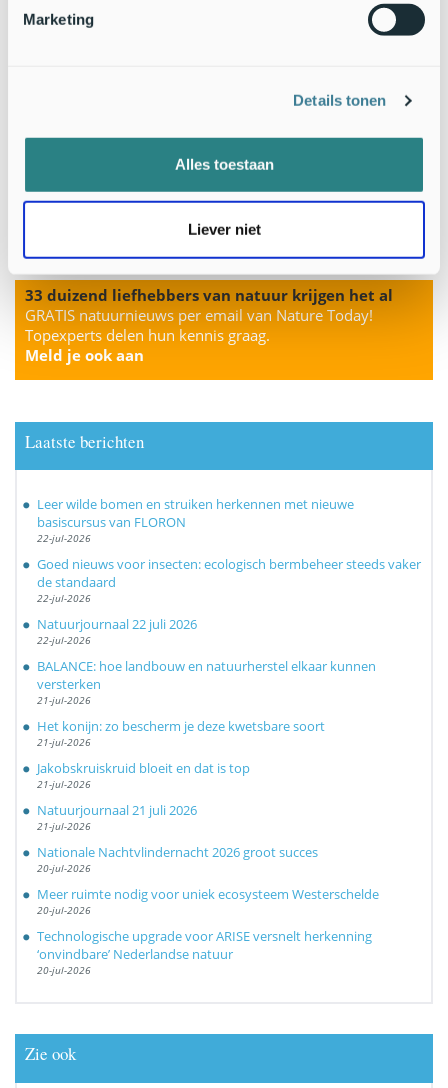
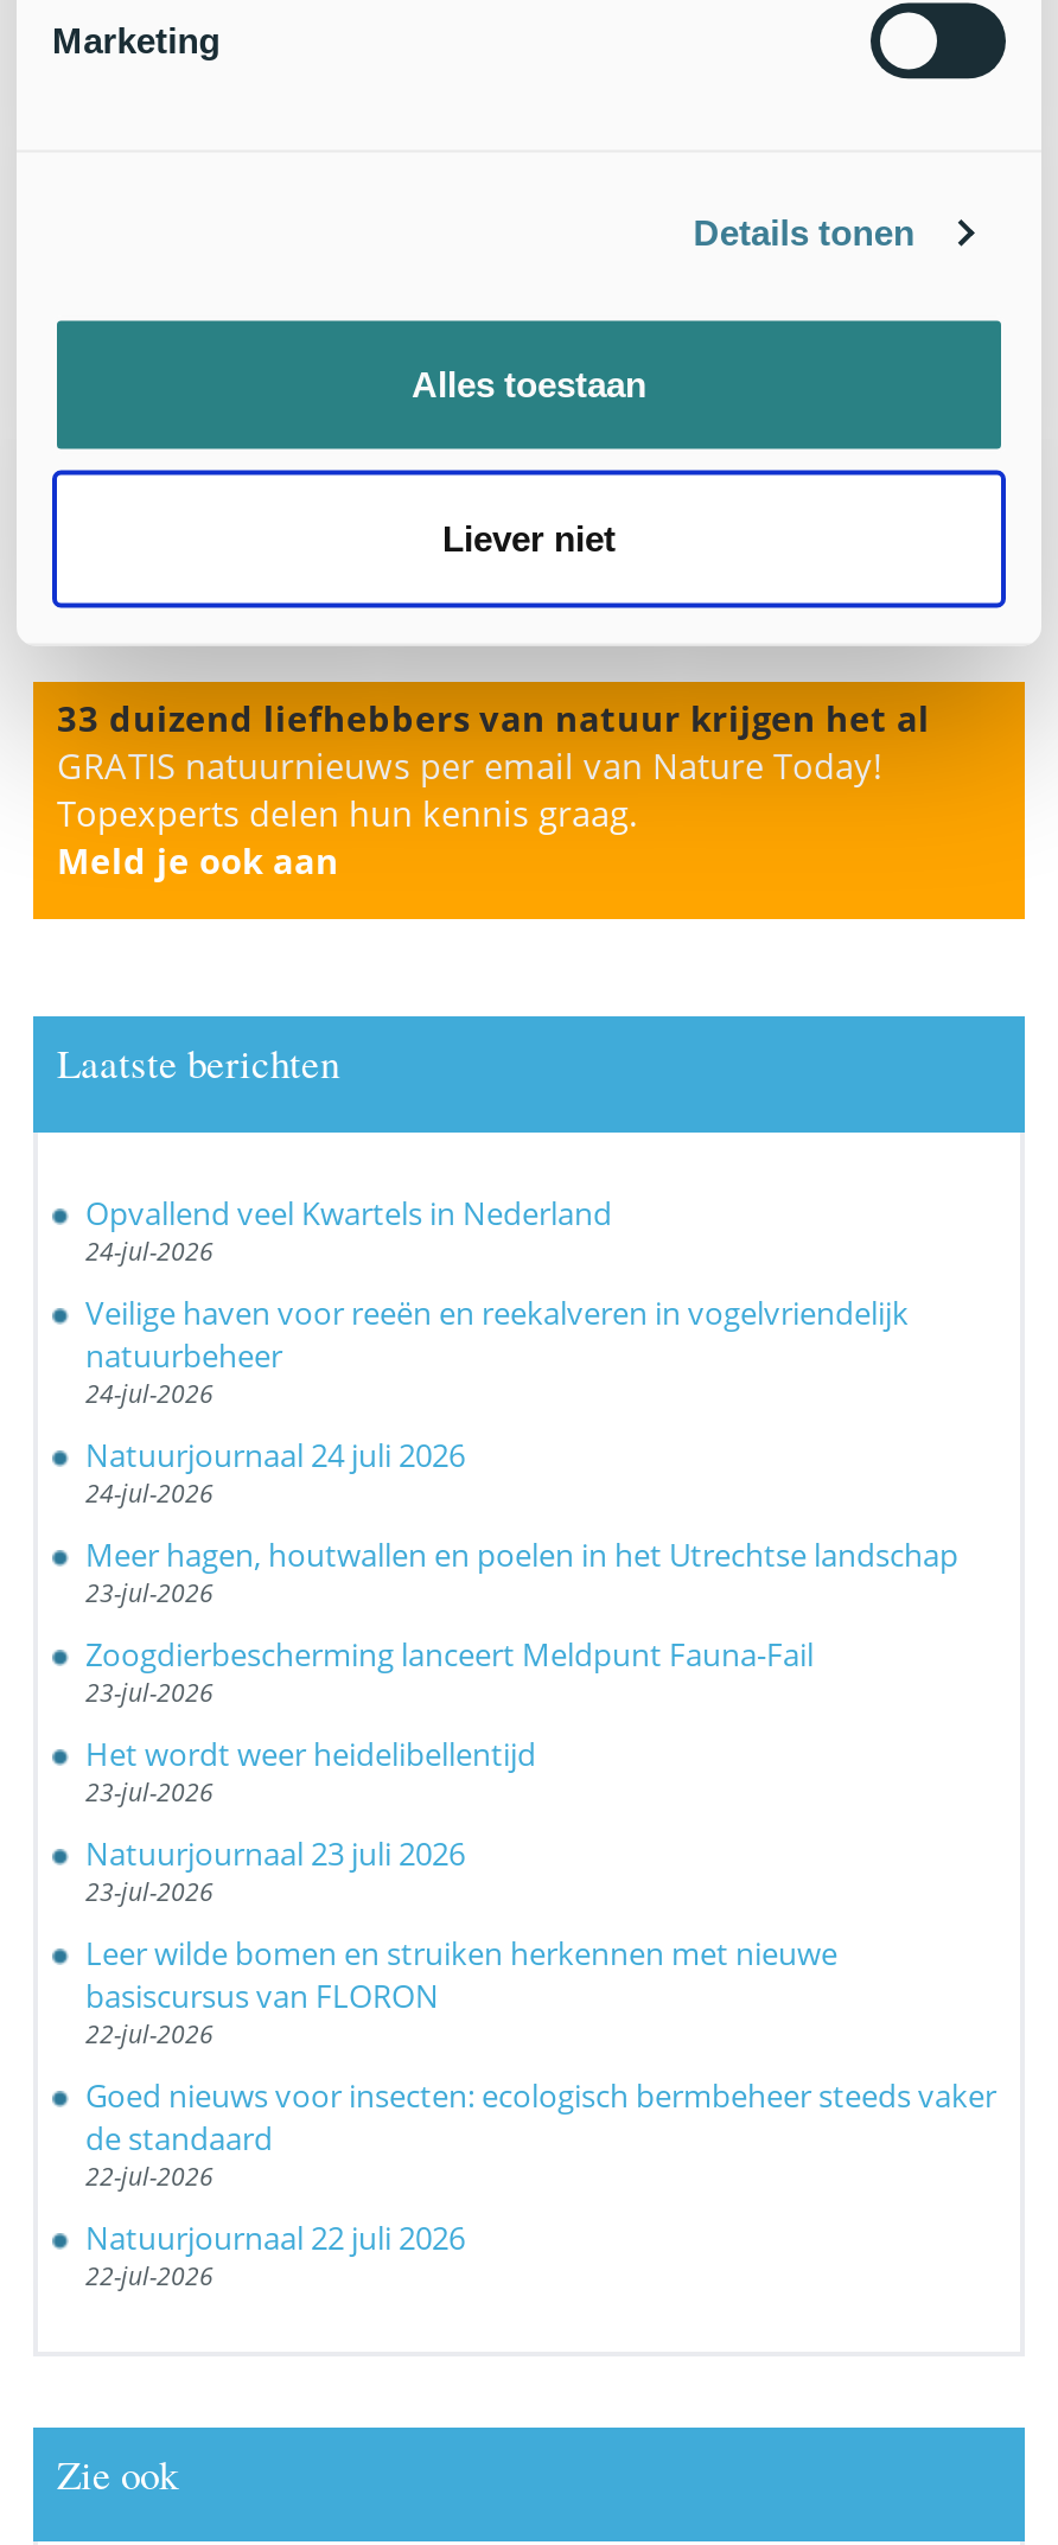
+ Opvallend veel Kwartels in Nederland
+ 24-jul-2026
+ Veilige haven voor reeën en reekalveren in vogelvriendelijk
+ natuurbeheer
+ 24-jul-2026
+ Natuurjournaal 24 juli 2026
+ 24-jul-2026
+ Meer hagen, houtwallen en poelen in het Utrechtse landschap
+ 23-jul-2026
+ Zoogdierbescherming lanceert Meldpunt Fauna-Fail
+ 23-jul-2026
+ Het wordt weer heidelibellentijd
+ 23-jul-2026
+ Natuurjournaal 23 juli 2026
+ 23-jul-2026

moved down: Leer wilde bomen en struiken herkennen met nieuwe | basiscursus van FLORON | 22-jul-2026 | Goed nieuws voor insecten: ecologisch bermbeheer steeds vaker | de standaard | 22-jul-2026 | Natuurjournaal 22 juli 2026 | 22-jul-2026

- BALANCE: hoe landbouw en natuurherstel elkaar kunnen
- versterken
- 21-jul-2026
- Het konijn: zo bescherm je deze kwetsbare soort
- 21-jul-2026
- Jakobskruiskruid bloeit en dat is top
- 21-jul-2026
- Natuurjournaal 21 juli 2026
- 21-jul-2026
- Nationale Nachtvlindernacht 2026 groot succes
- 20-jul-2026
- Meer ruimte nodig voor uniek ecosysteem Westerschelde
- 20-jul-2026
- Technologische upgrade voor ARISE versnelt herkenning
- ‘onvindbare’ Nederlandse natuur
- 20-jul-2026
